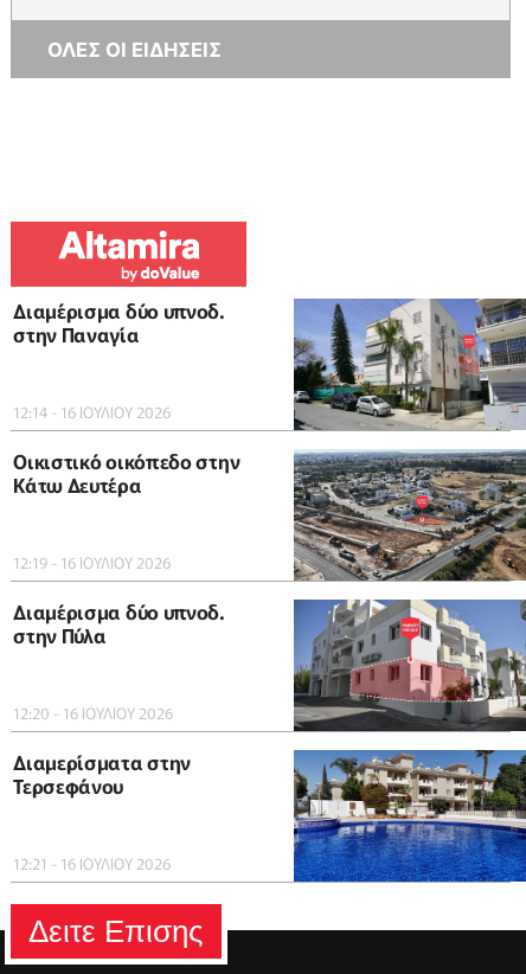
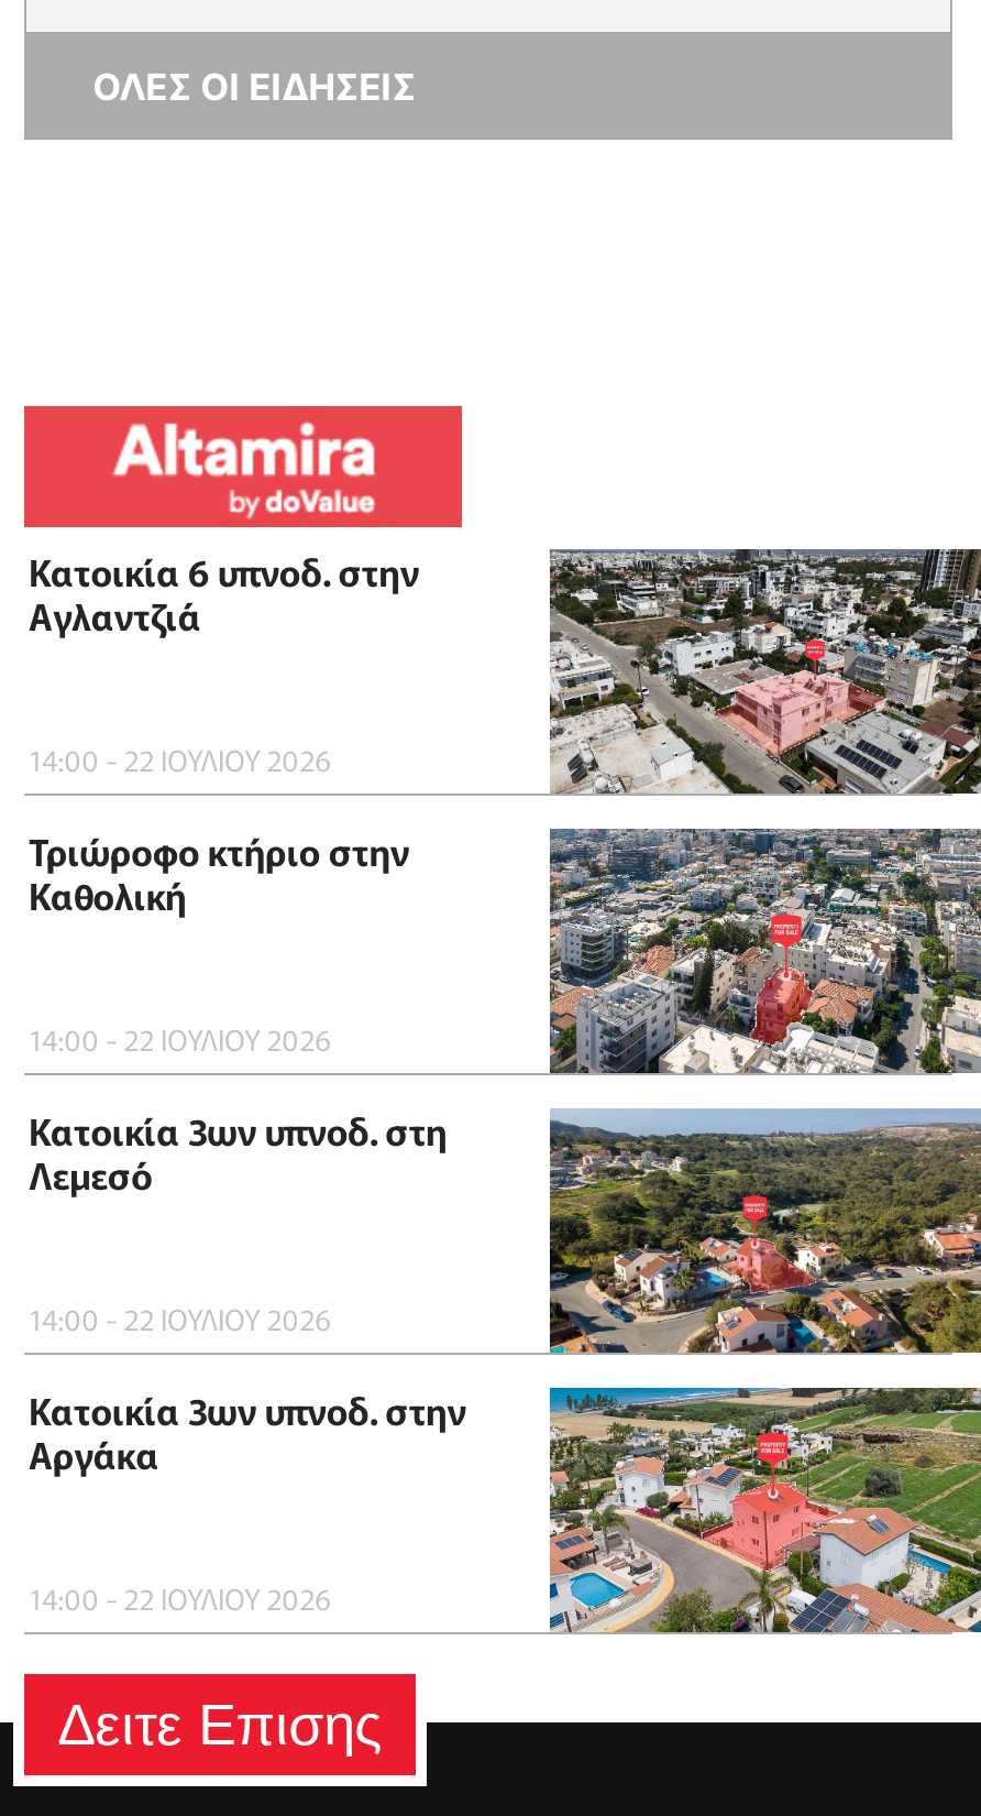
- Διαμέρισμα δύο υπνοδ.
- στην Παναγία
+ Κατοικία 6 υπνοδ. στην
+ Αγλαντζιά

- [image]
+ [image]

- 12:14 - 16 ΙΟΥΛΙΟΥ 2026
+ 14:00 - 22 ΙΟΥΛΙΟΥ 2026

- Οικιστικό οικόπεδο στην
- Κάτω Δευτέρα
+ Τριώροφο κτήριο στην
+ Καθολική

- [image]
+ [image]

- 12:19 - 16 ΙΟΥΛΙΟΥ 2026
+ 14:00 - 22 ΙΟΥΛΙΟΥ 2026

- Διαμέρισμα δύο υπνοδ.
- στην Πύλα
+ Κατοικία 3ων υπνοδ. στη
+ Λεμεσό

- [image]
+ [image]

- 12:20 - 16 ΙΟΥΛΙΟΥ 2026
+ 14:00 - 22 ΙΟΥΛΙΟΥ 2026

- Διαμερίσματα στην
- Τερσεφάνου
+ Κατοικία 3ων υπνοδ. στην
+ Αργάκα

- [image]
+ [image]

- 12:21 - 16 ΙΟΥΛΙΟΥ 2026
+ 14:00 - 22 ΙΟΥΛΙΟΥ 2026
